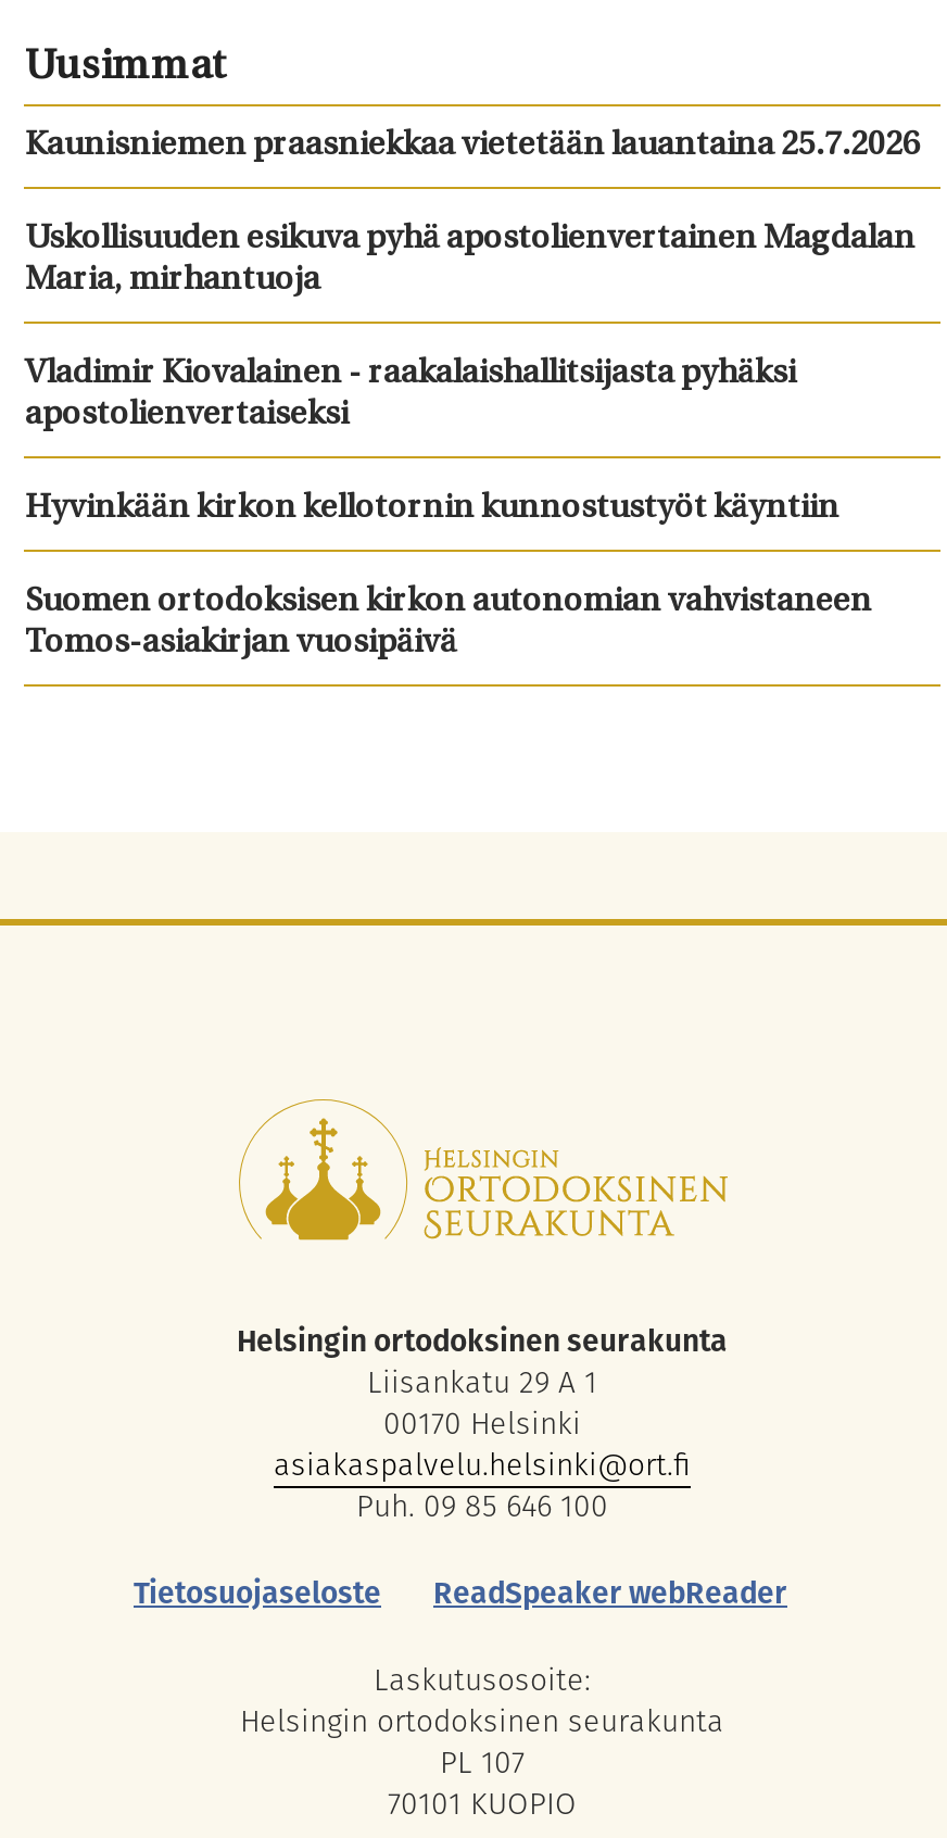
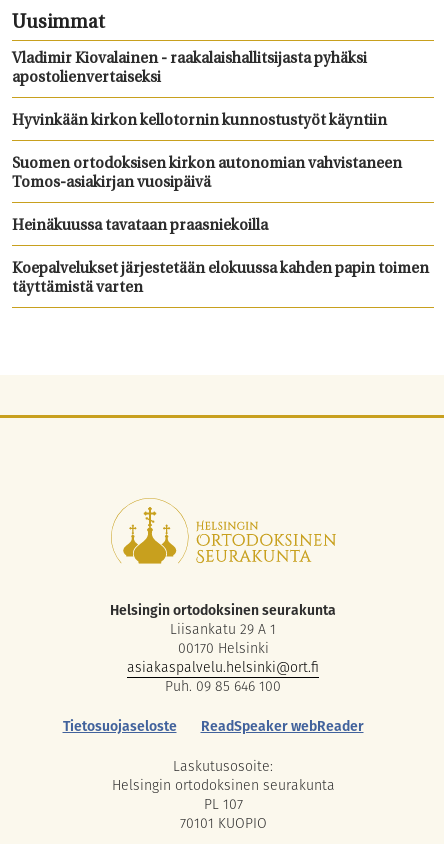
- Kaunisniemen praasniekkaa vietetään lauantaina 25.7.2026
- Uskollisuuden esikuva pyhä apostolienvertainen Magdalan
- Maria, mirhantuoja

moved up: Vladimir Kiovalainen - raakalaishallitsijasta pyhäksi | apostolienvertaiseksi | Hyvinkään kirkon kellotornin kunnostustyöt käyntiin | Suomen ortodoksisen kirkon autonomian vahvistaneen | Tomos-asiakirjan vuosipäivä

+ Heinäkuussa tavataan praasniekoilla
+ Koepalvelukset järjestetään elokuussa kahden papin toimen
+ täyttämistä varten
